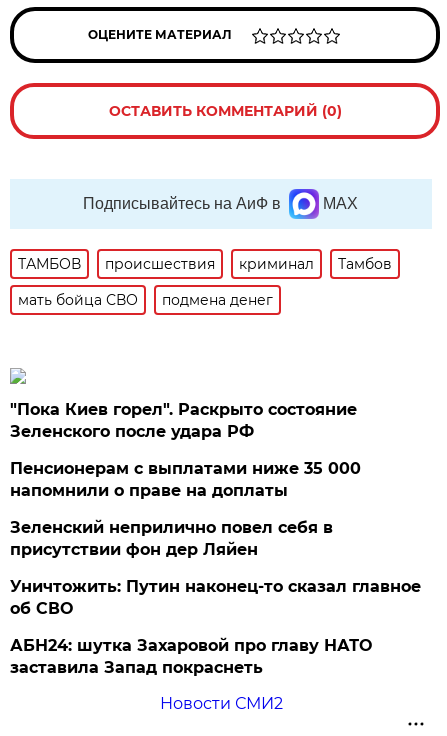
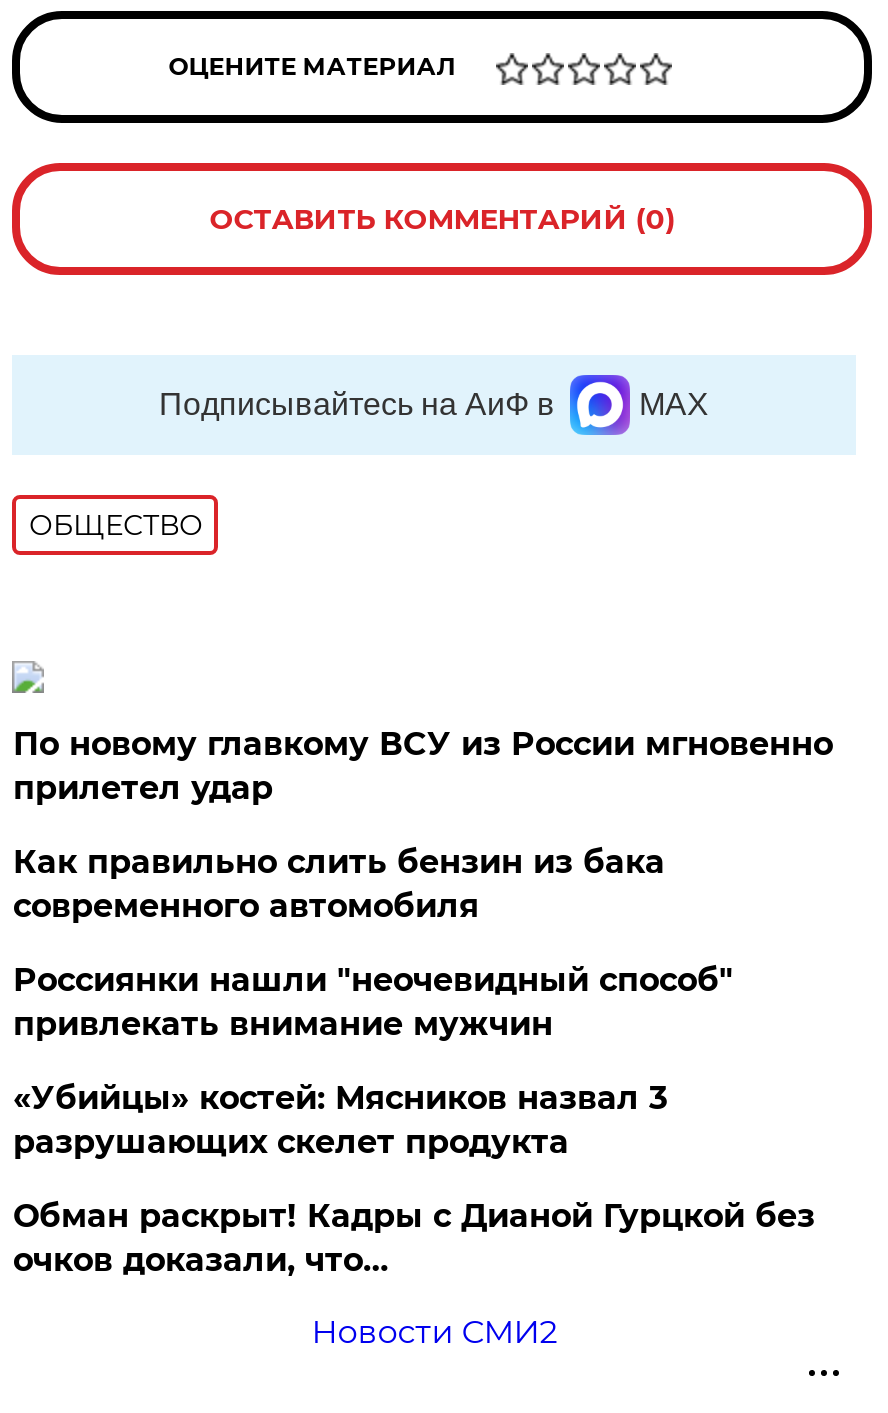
- ТАМБОВ
- происшествия
- криминал
- Тамбов
- мать бойца СВО
- подмена денег
+ ОБЩЕСТВО

- "Пока Киев горел". Раскрыто состояние
- Зеленского после удара РФ
- Пенсионерам с выплатами ниже 35 000
- напомнили о праве на доплаты
- Зеленский неприлично повел cебя в
- присутствии фон дер Ляйен
- Уничтожить: Путин наконец-то сказал главное
- об СВО
- АБН24: шутка Захаровой про главу НАТО
- заставила Запад покраснеть
+ По новому главкому ВСУ из России мгновенно
+ прилетел удар
+ Как правильно слить бензин из бака
+ современного автомобиля
+ Россиянки нашли "неочевидный способ"
+ привлекать внимание мужчин
+ «Убийцы» костей: Мясников назвал 3
+ разрушающих скелет продукта
+ Обман раскрыт! Кадры с Дианой Гурцкой без
+ очков доказали, что…
